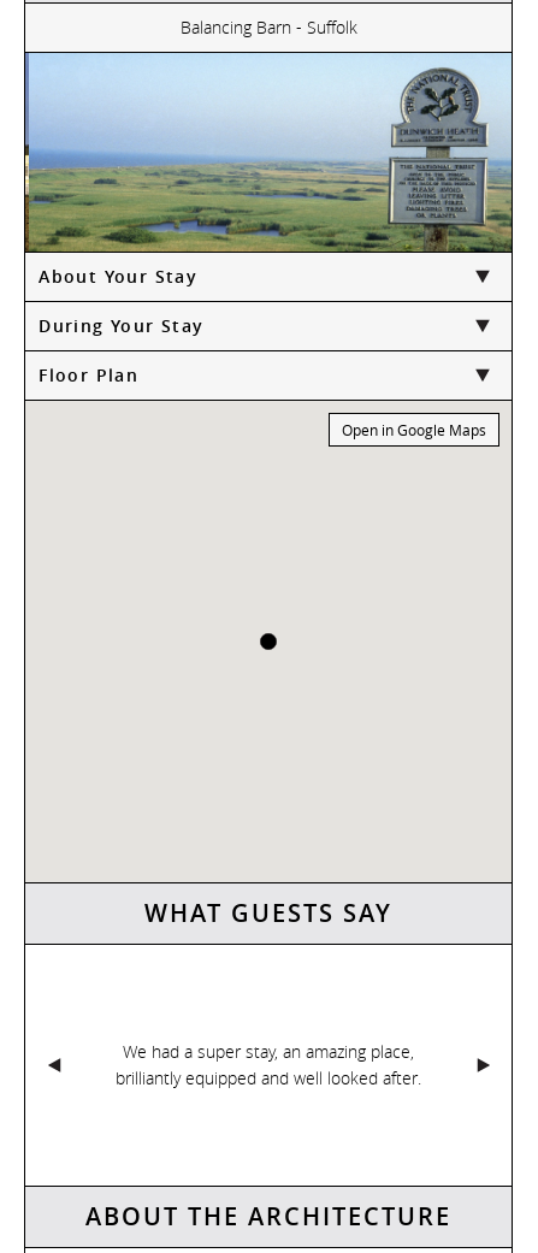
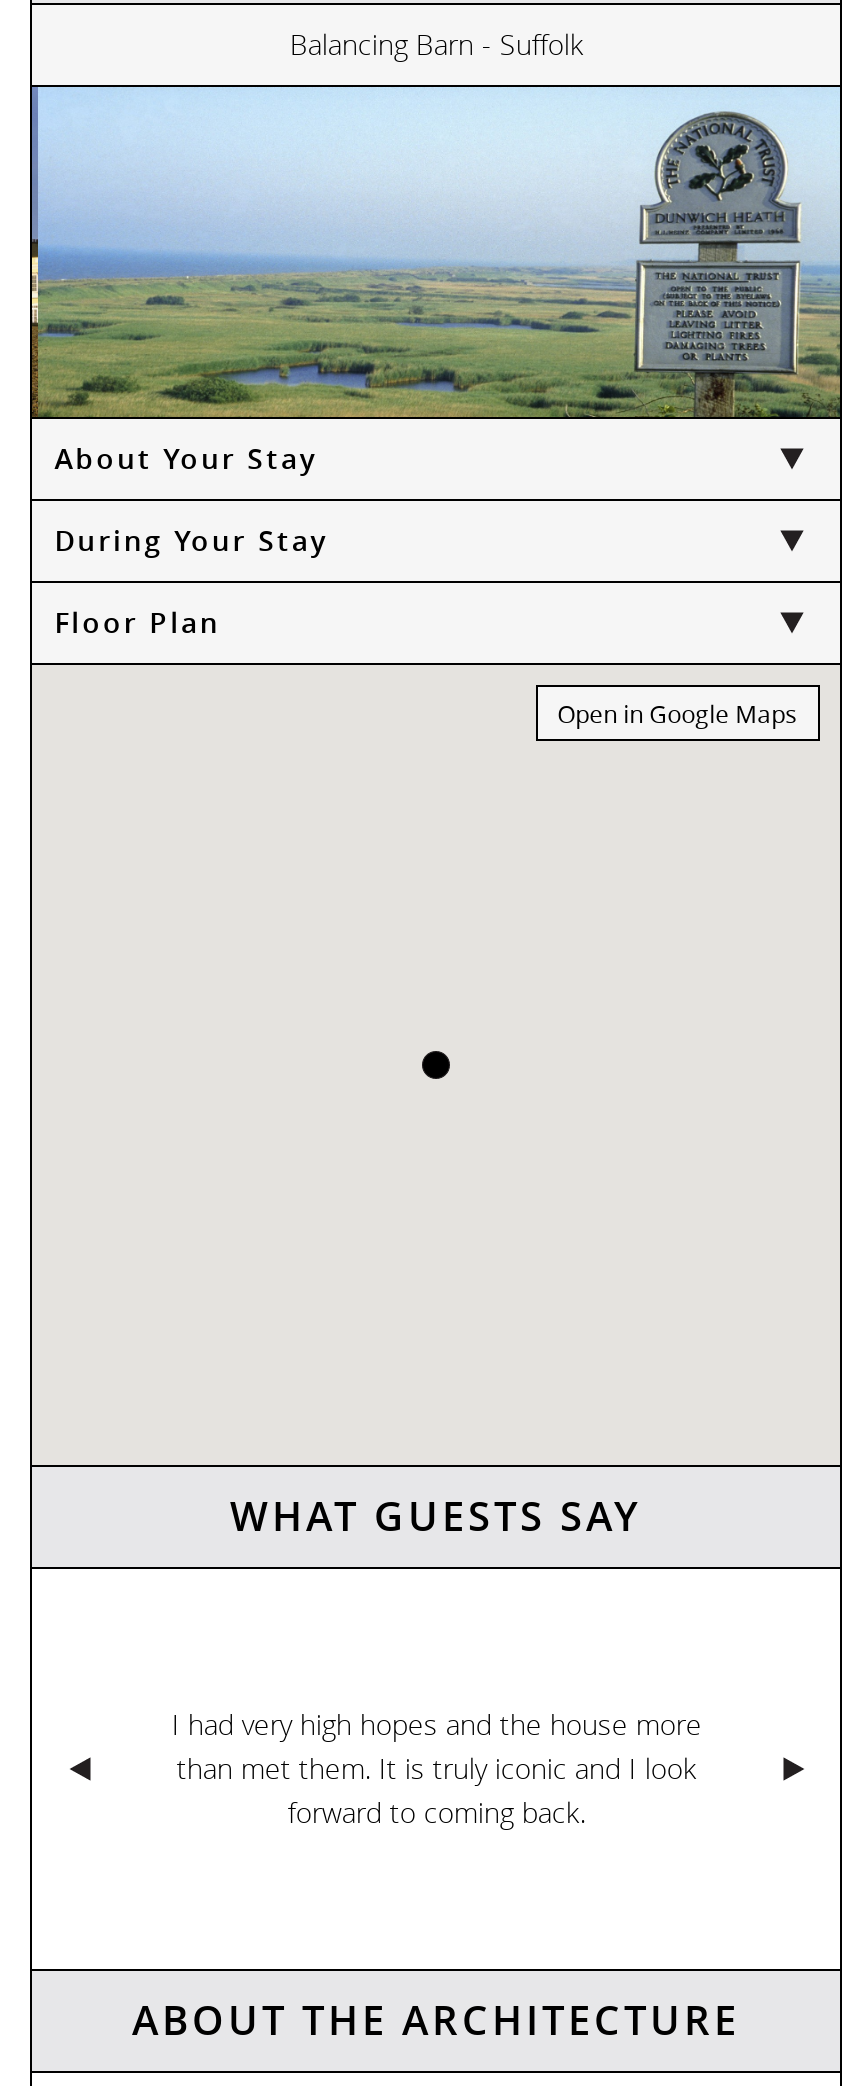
- We had a super stay, an amazing place,
- brilliantly equipped and well looked after.
+ I had very high hopes and the house more
+ than met them. It is truly iconic and I look
+ forward to coming back.
